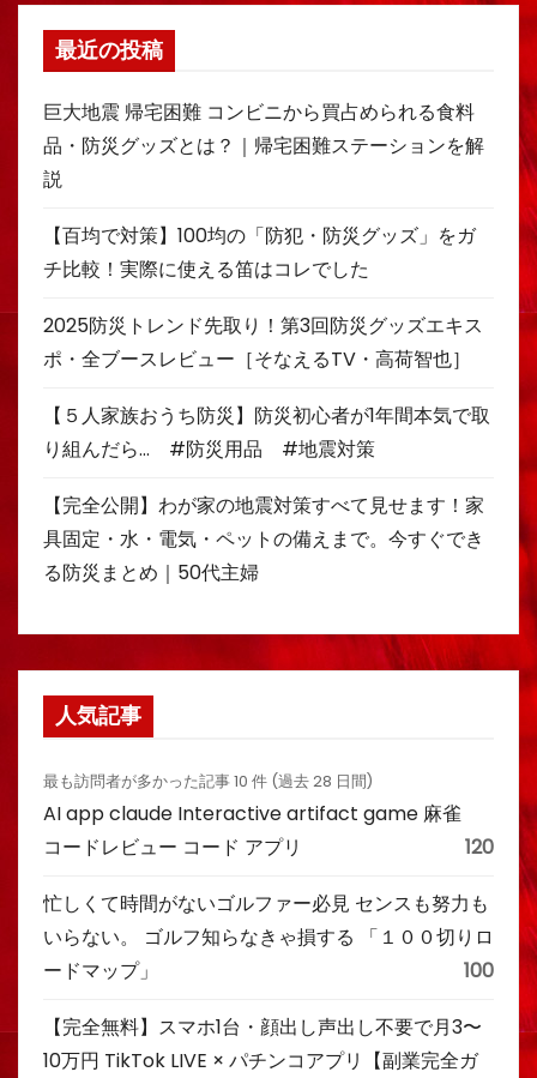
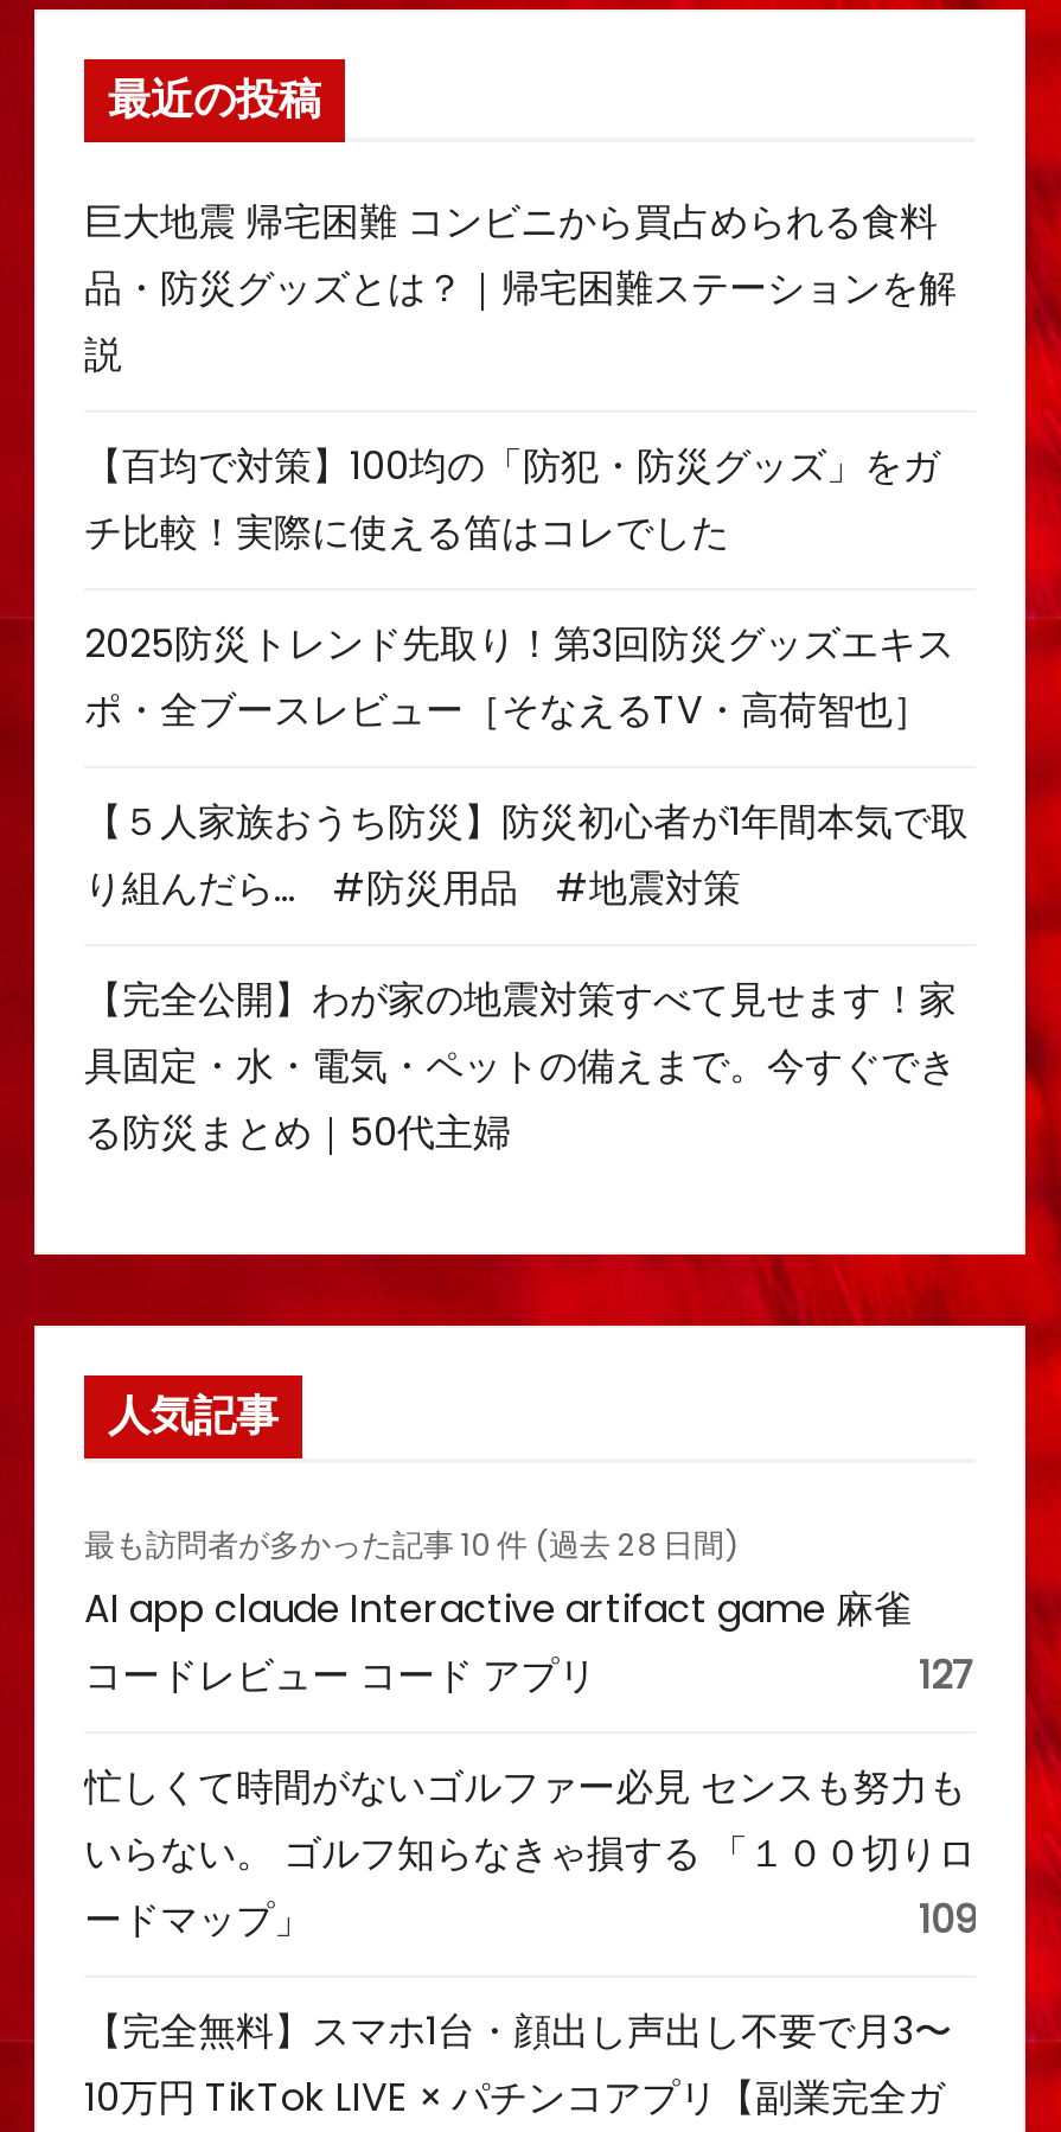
- 120
+ 127

- 100
+ 109
